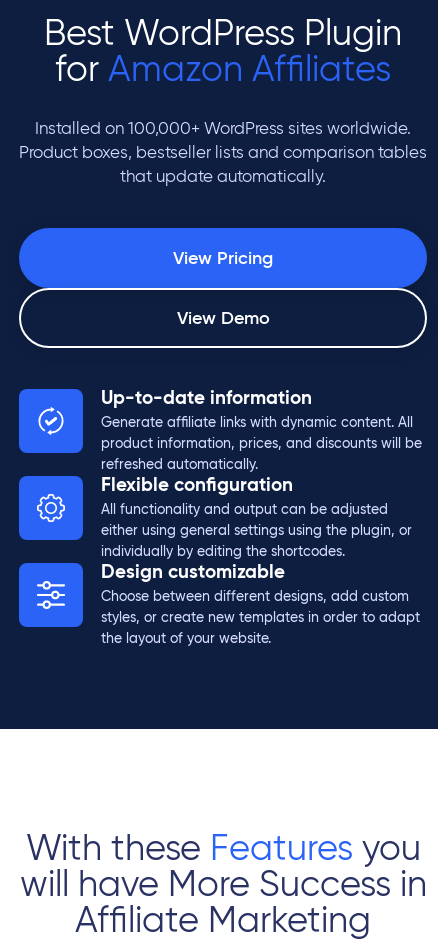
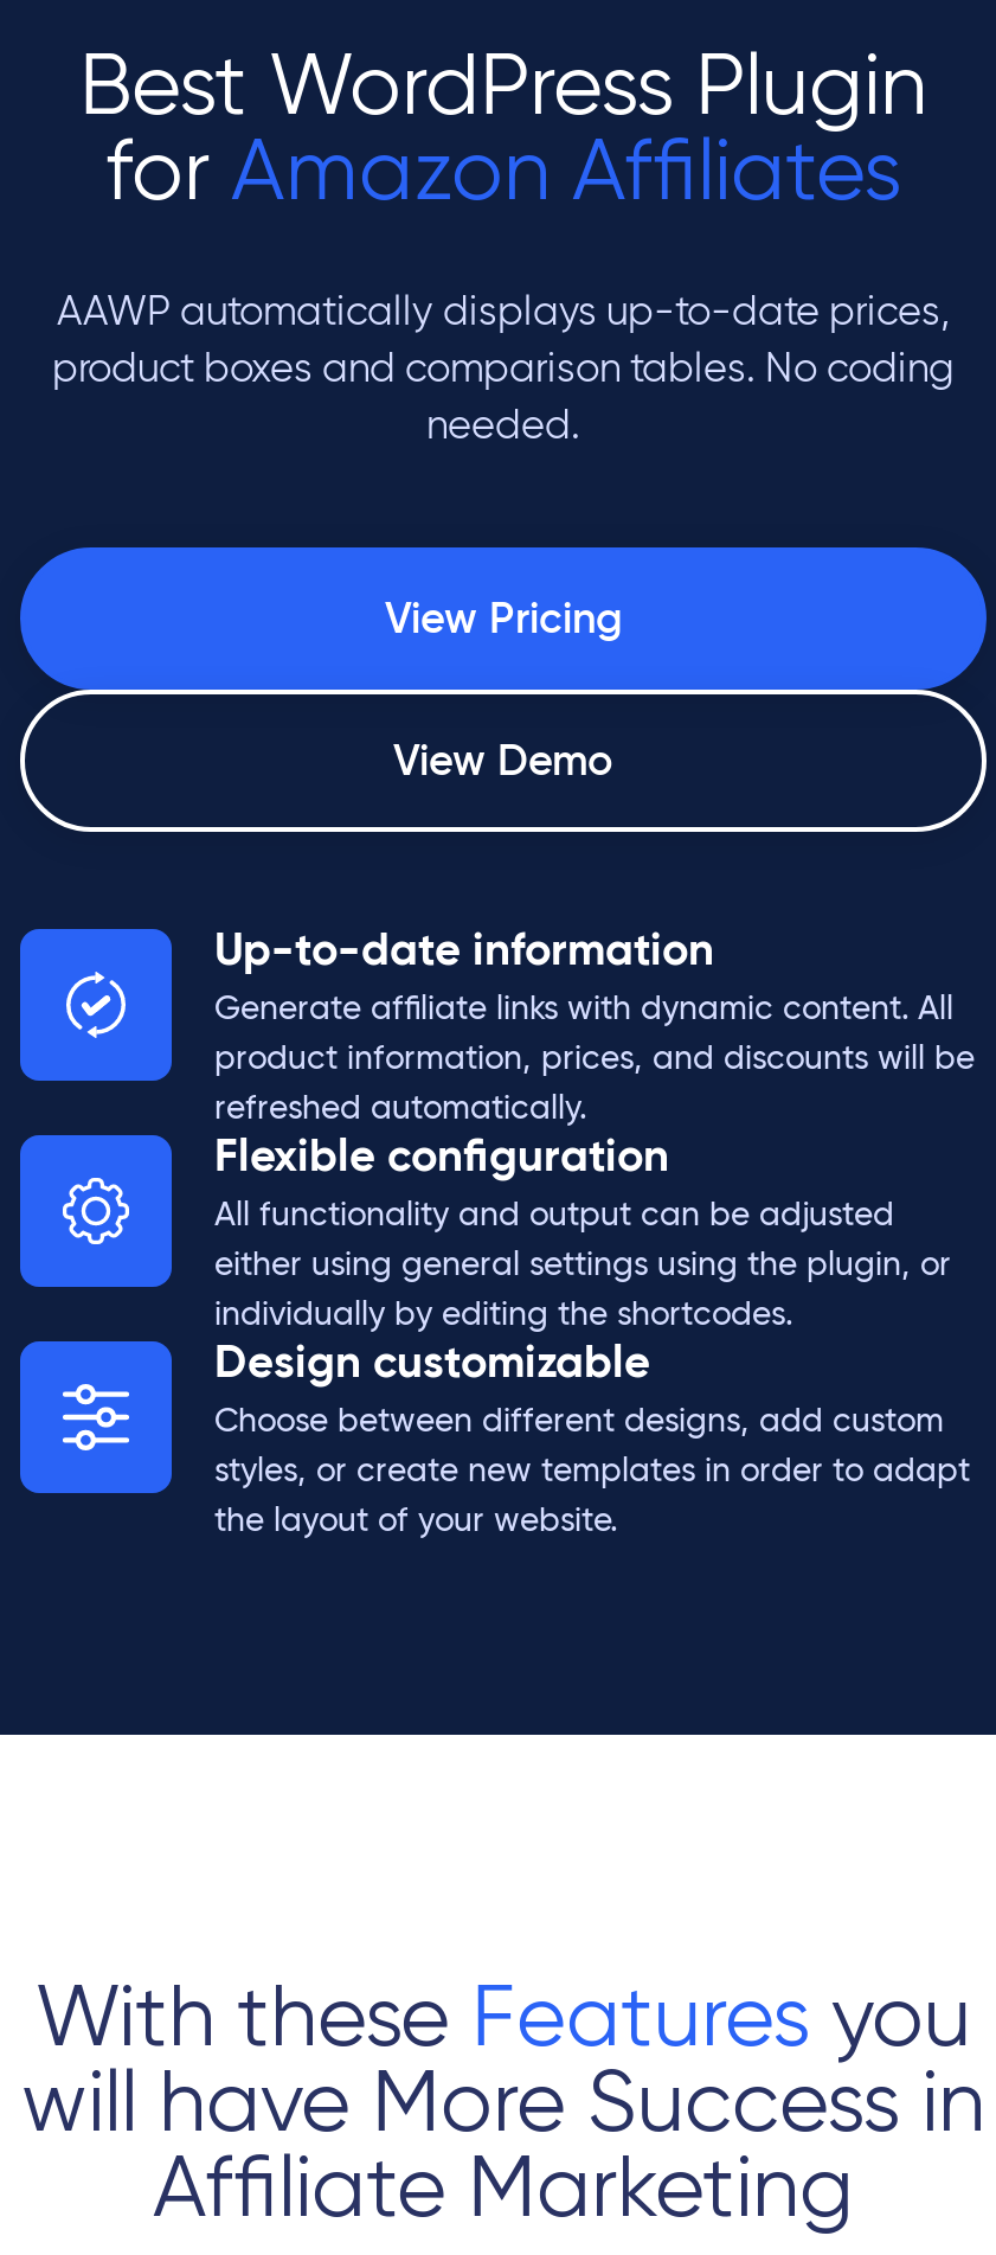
- Installed on 100,000+ WordPress sites worldwide.
- Product boxes, bestseller lists and comparison tables
- that update automatically.
+ AAWP automatically displays up-to-date prices,
+ product boxes and comparison tables. No coding
+ needed.
